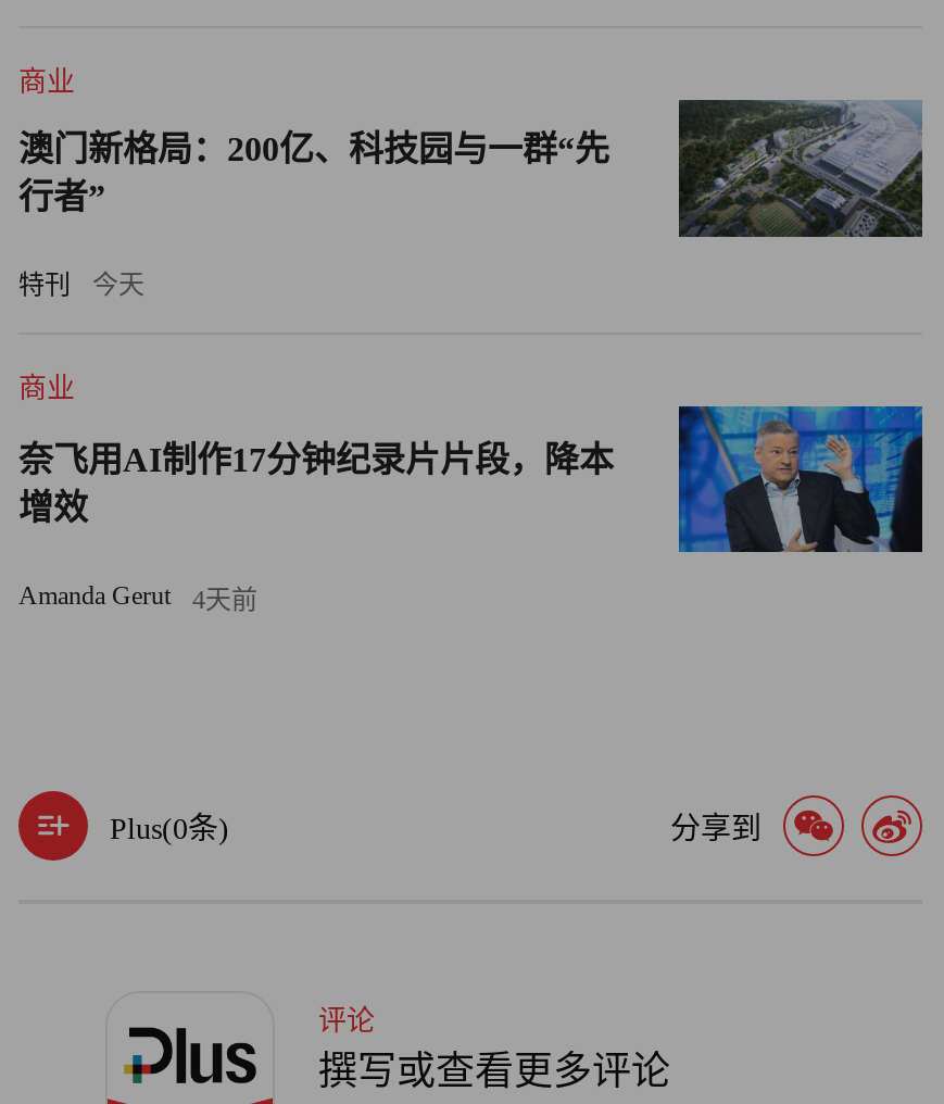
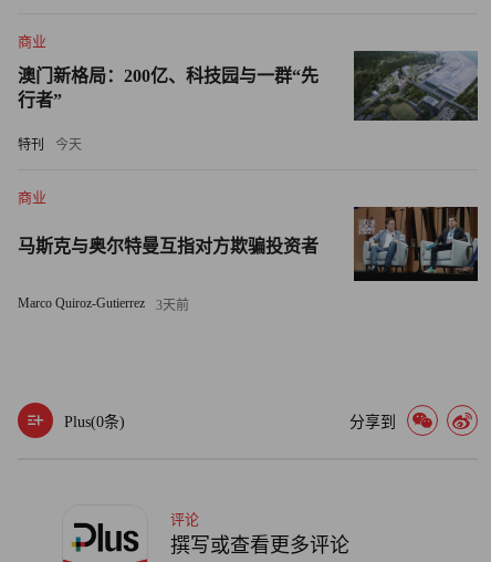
- [image]
- 奈飞用AI制作17分钟纪录片片段，降本
- 增效
+ [image]
+ 马斯克与奥尔特曼互指对方欺骗投资者

- Amanda Gerut
- 4天前
+ Marco Quiroz-Gutierrez
+ 3天前
